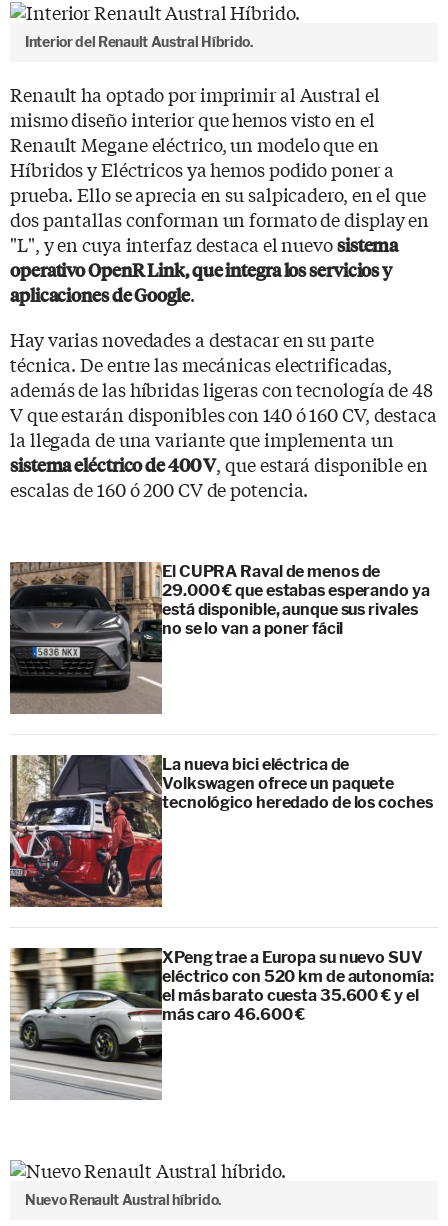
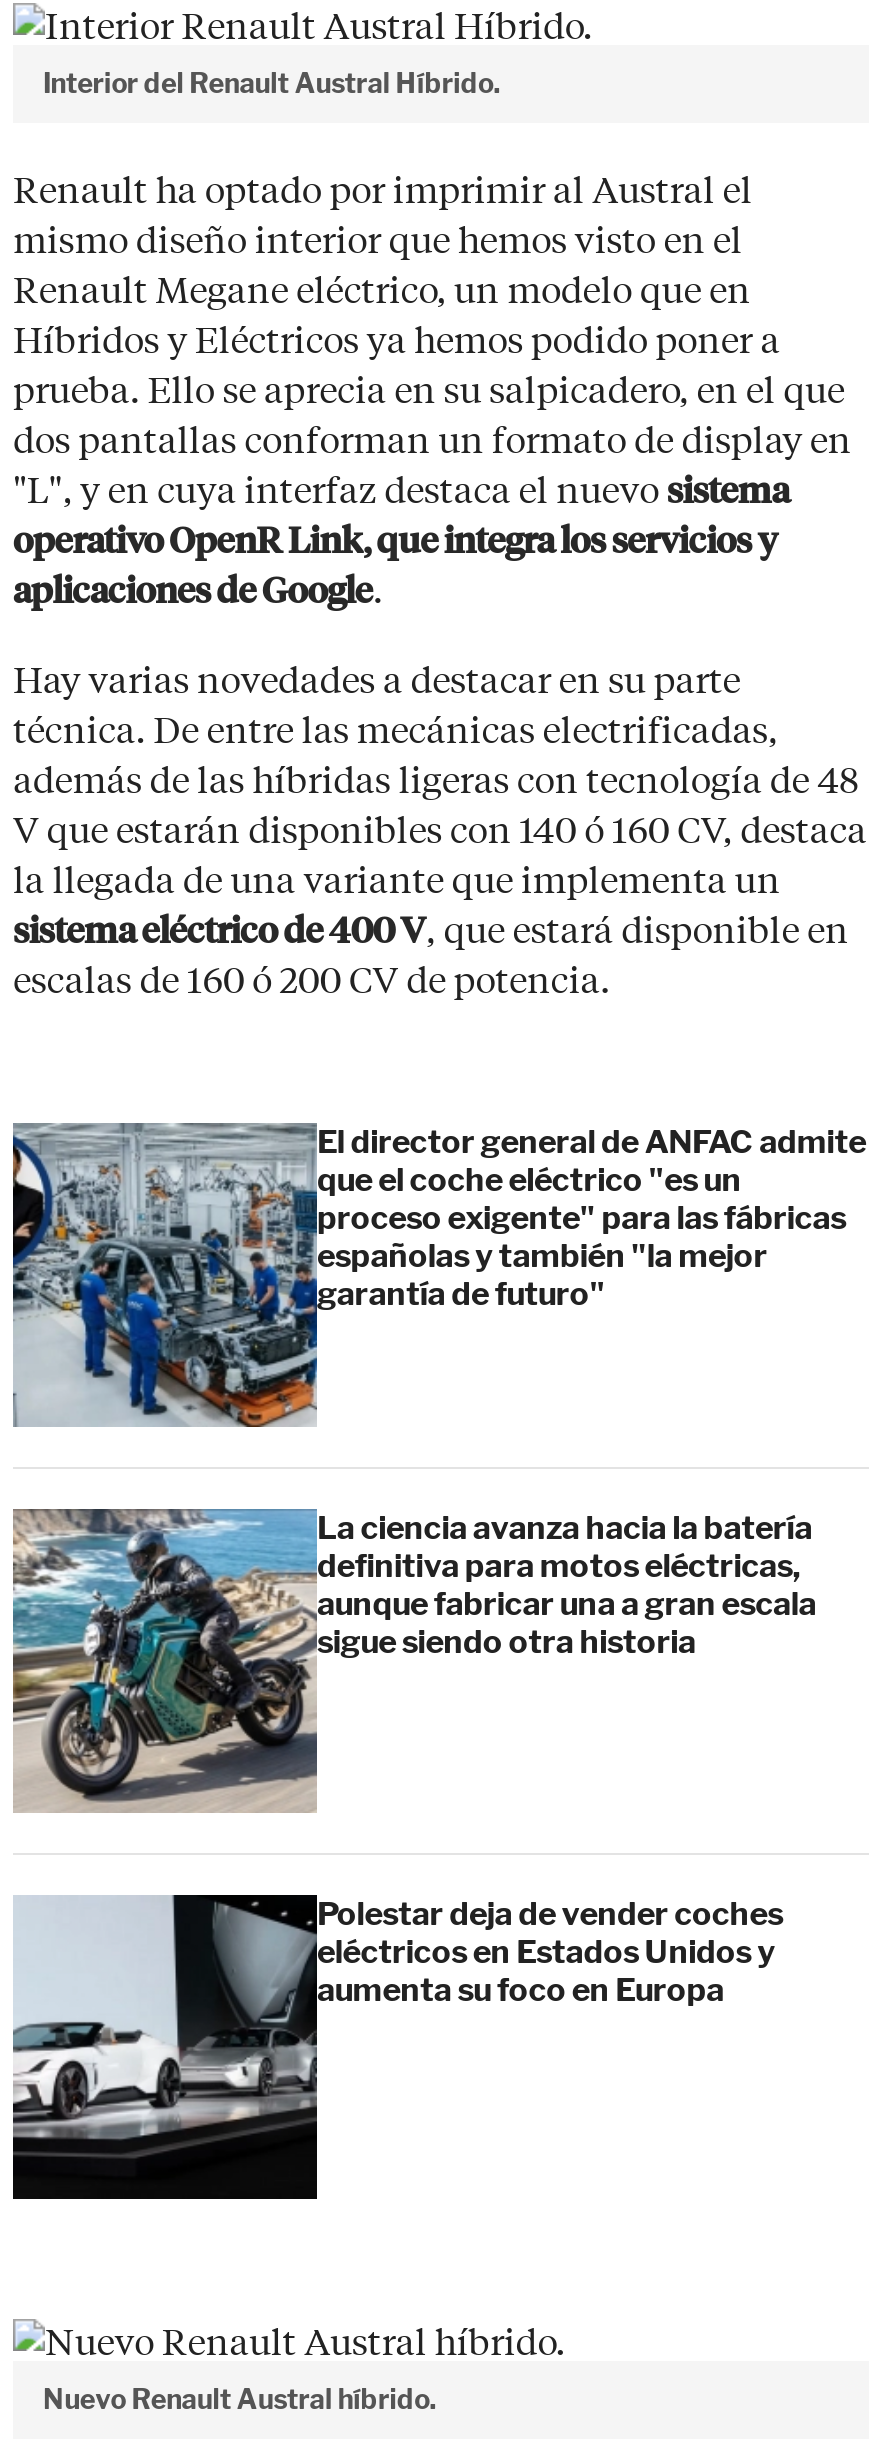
- [image]
- El CUPRA Raval de menos de
- 29.000 € que estabas esperando ya
- está disponible, aunque sus rivales
- no se lo van a poner fácil
+ [image]
+ El director general de ANFAC admite
+ que el coche eléctrico "es un
+ proceso exigente" para las fábricas
+ españolas y también "la mejor
+ garantía de futuro"

- [image]
- La nueva bici eléctrica de
- Volkswagen ofrece un paquete
- tecnológico heredado de los coches
+ [image]
+ La ciencia avanza hacia la batería
+ definitiva para motos eléctricas,
+ aunque fabricar una a gran escala
+ sigue siendo otra historia

- [image]
- XPeng trae a Europa su nuevo SUV
- eléctrico con 520 km de autonomía:
- el más barato cuesta 35.600 € y el
- más caro 46.600 €
+ [image]
+ Polestar deja de vender coches
+ eléctricos en Estados Unidos y
+ aumenta su foco en Europa
